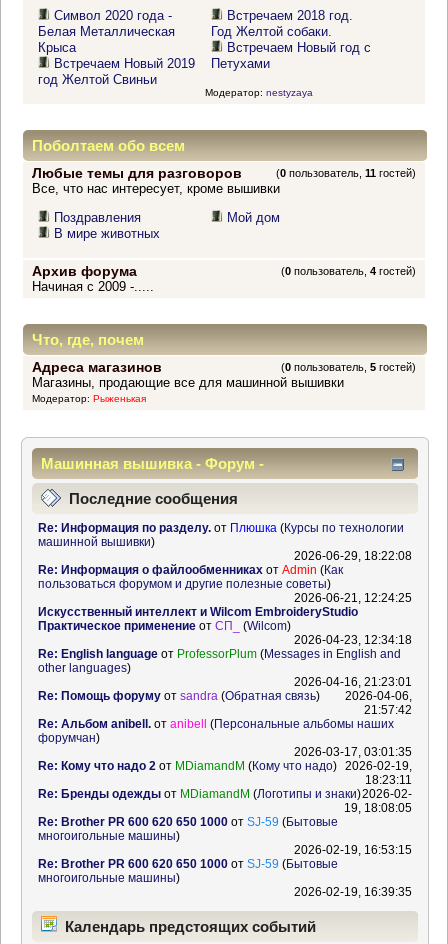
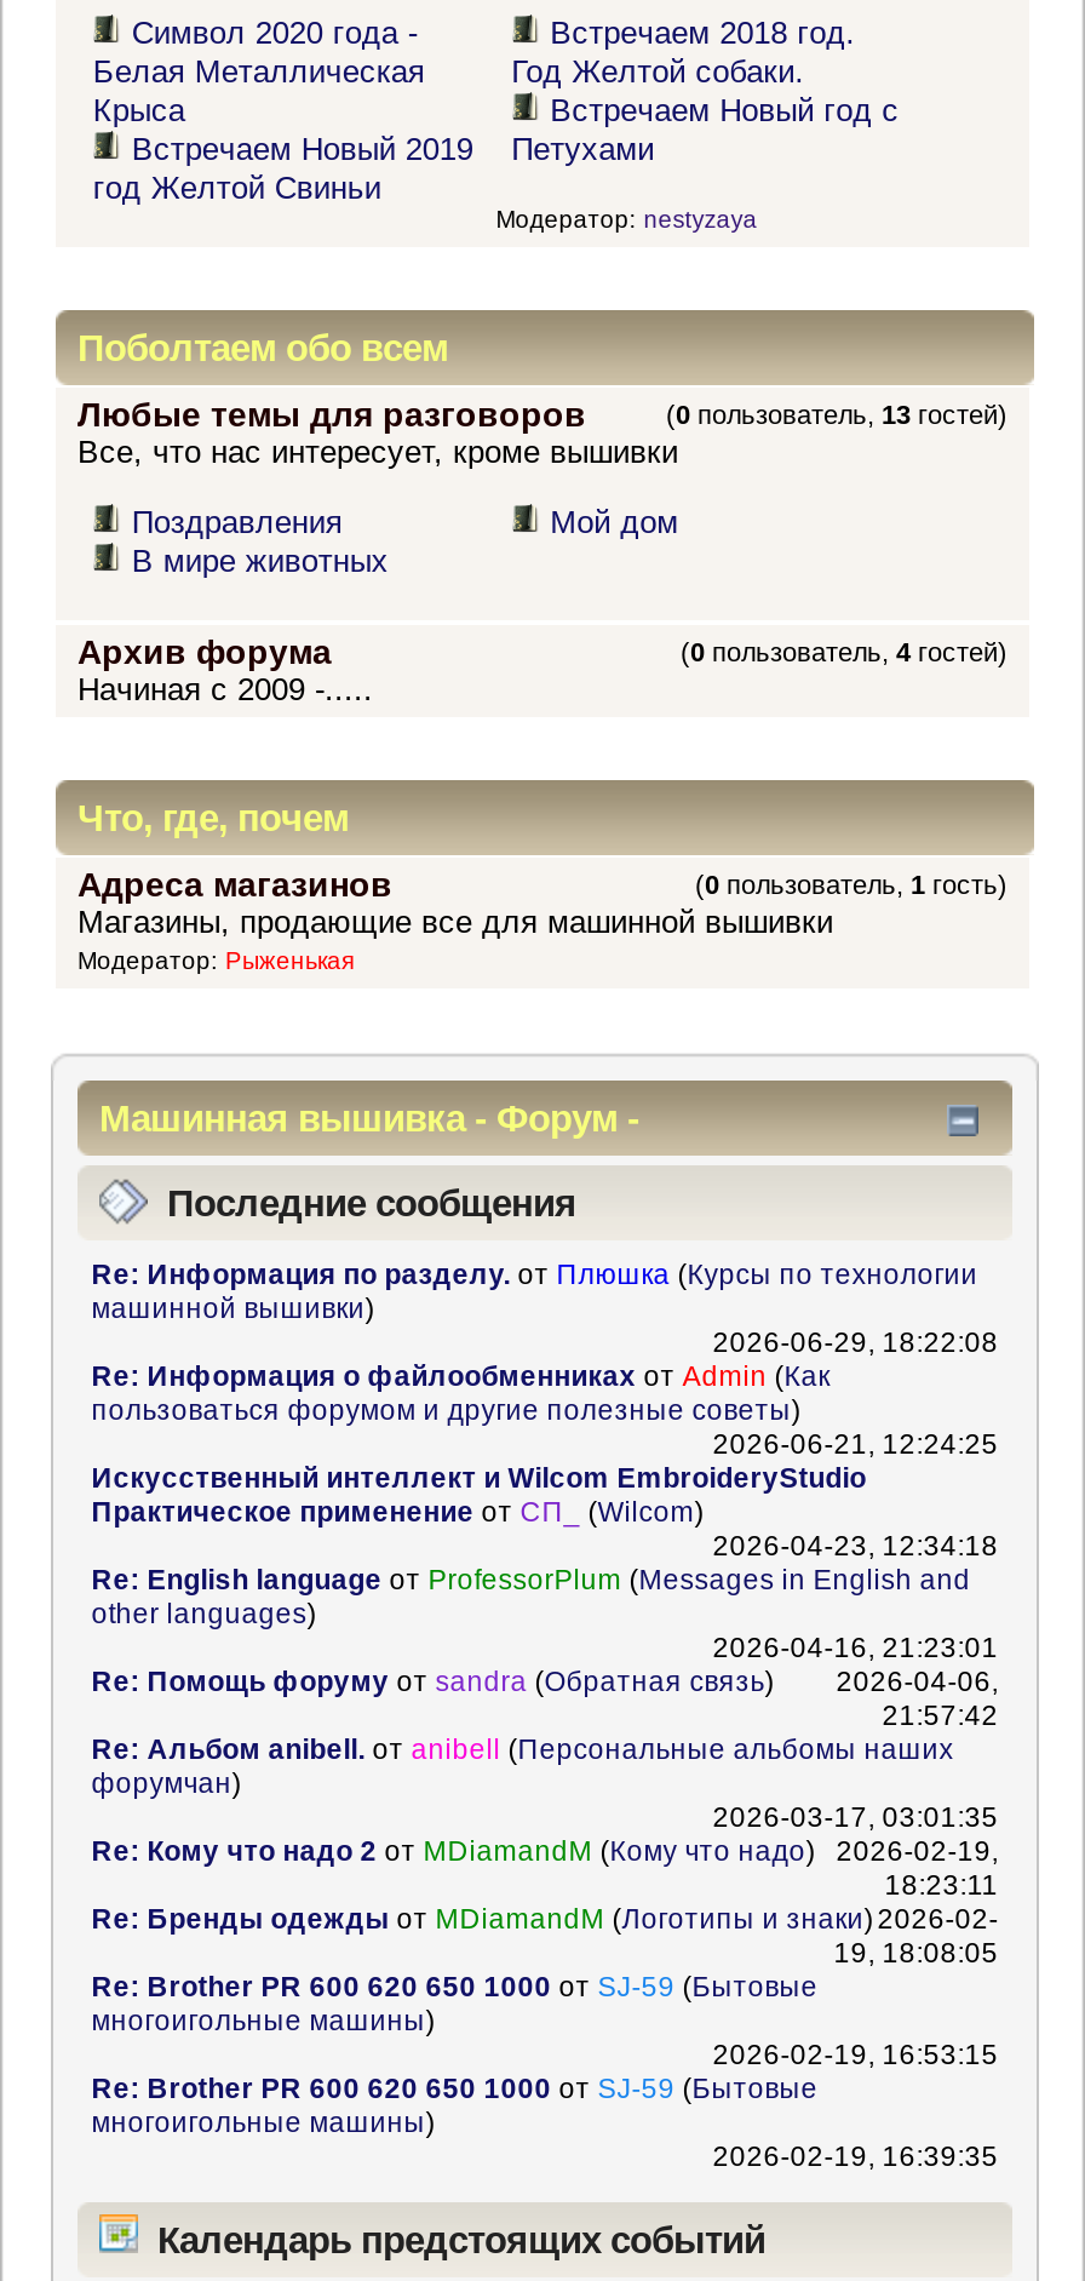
- (0 пользователь, 11 гостей)
+ (0 пользователь, 13 гостей)

- (0 пользователь, 5 гостей)
+ (0 пользователь, 1 гость)
